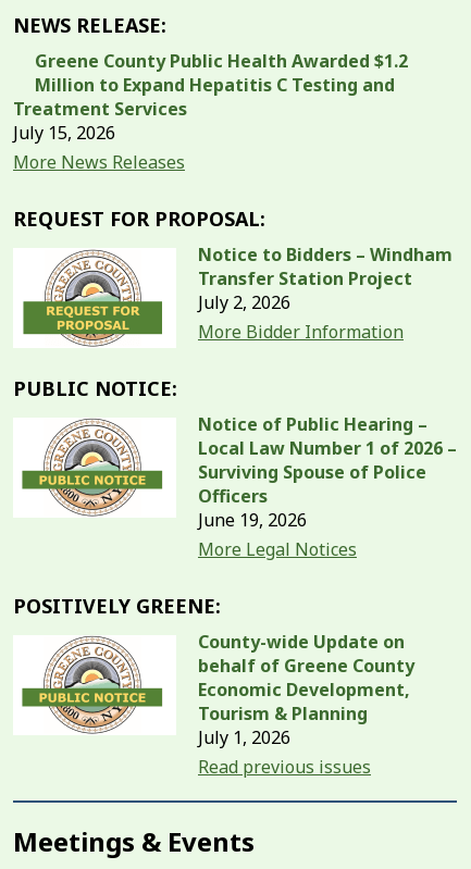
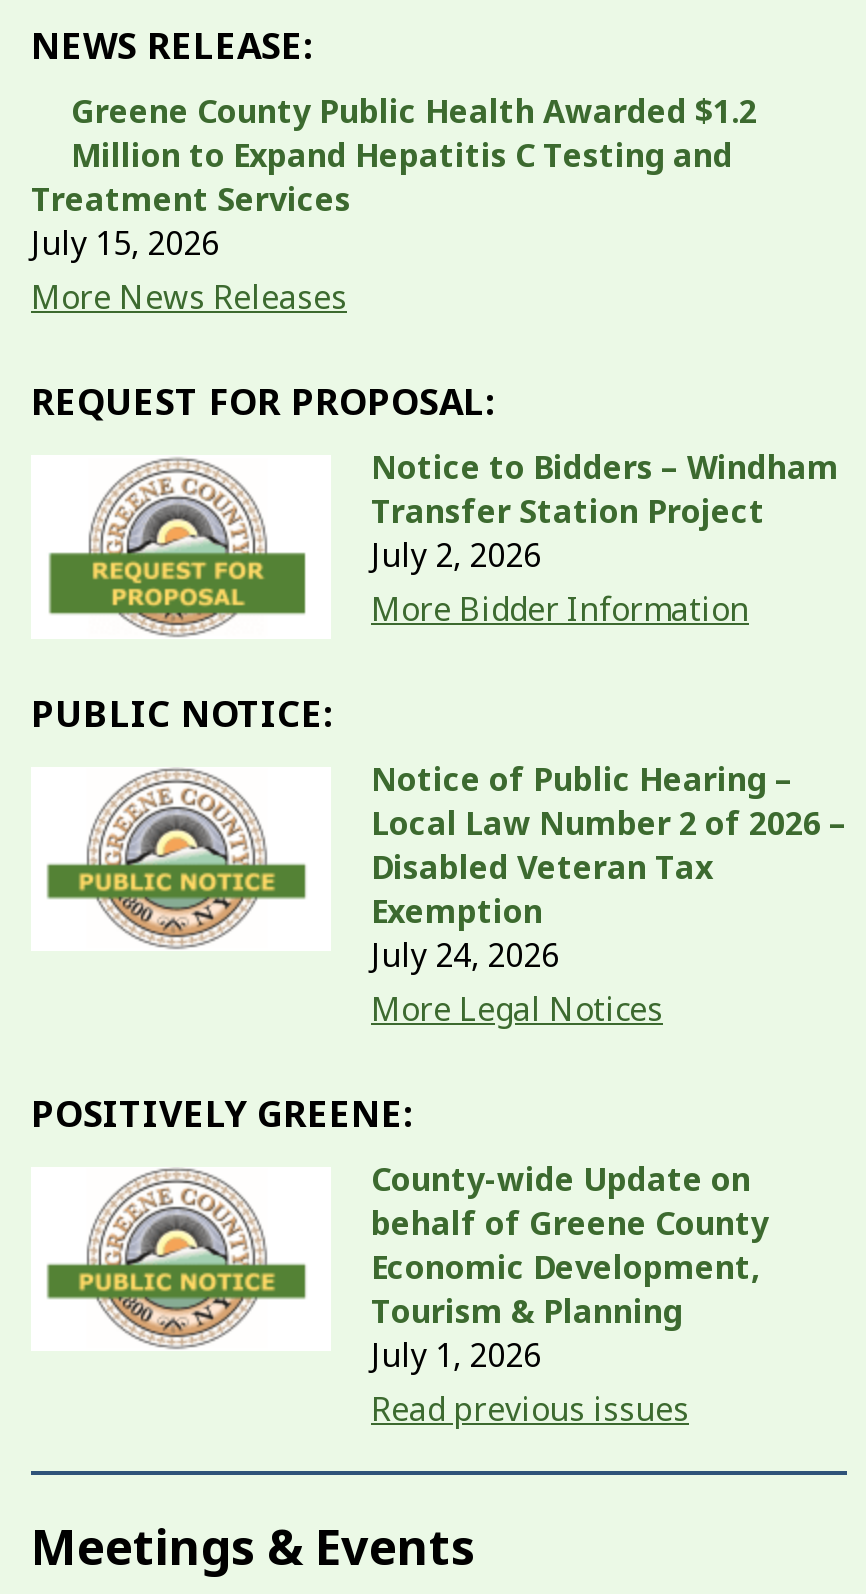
- Local Law Number 1 of 2026 –
- Surviving Spouse of Police
- Officers
- June 19, 2026
+ Local Law Number 2 of 2026 –
+ Disabled Veteran Tax
+ Exemption
+ July 24, 2026
